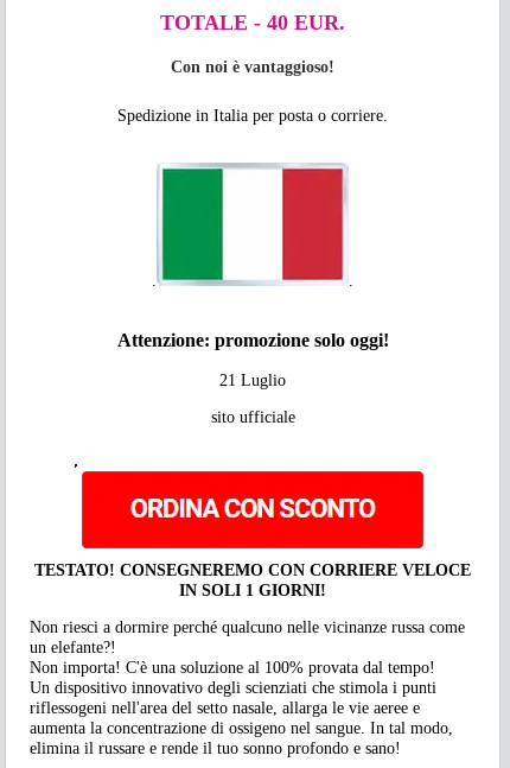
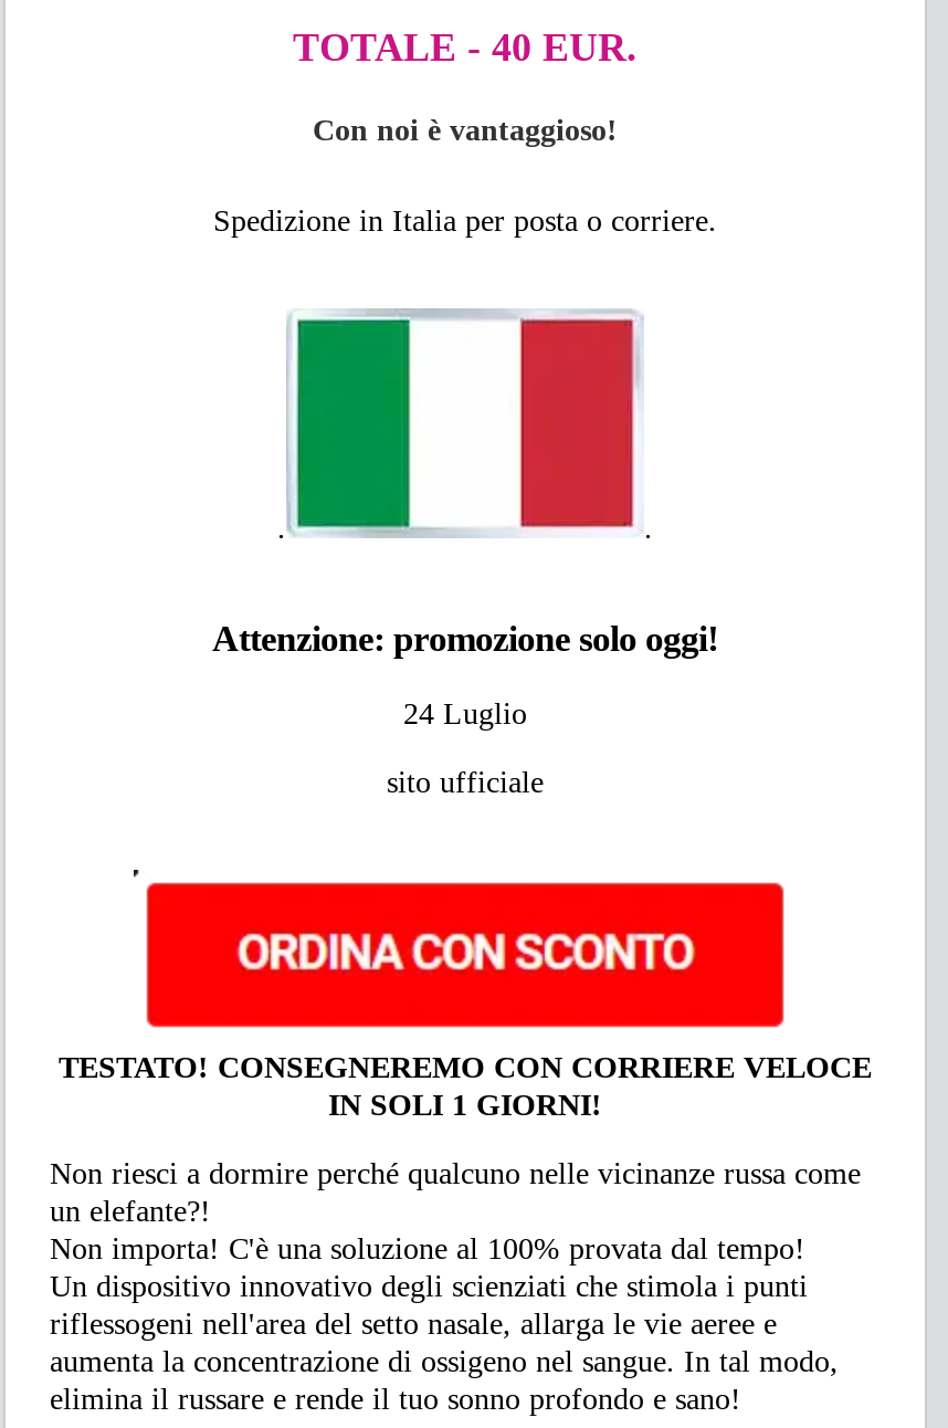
- 21 Luglio
+ 24 Luglio
